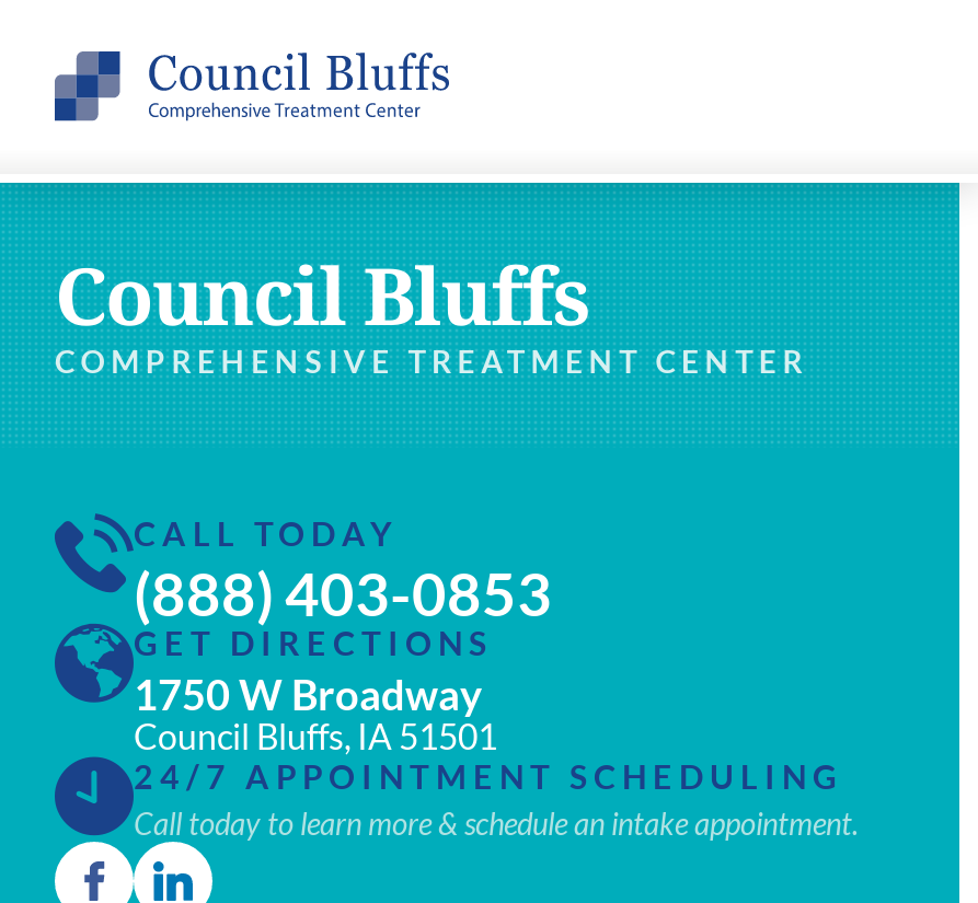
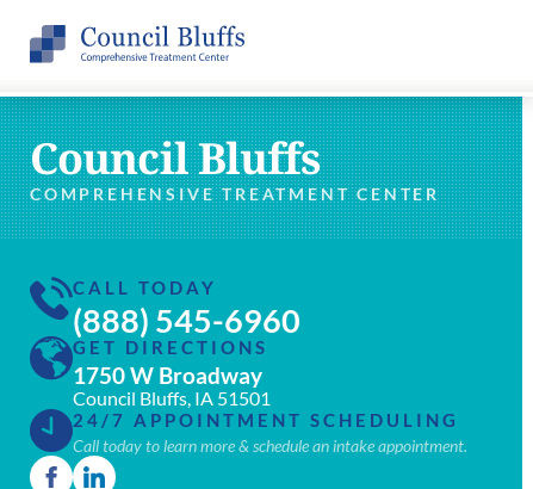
- (888) 403-0853
+ (888) 545-6960
